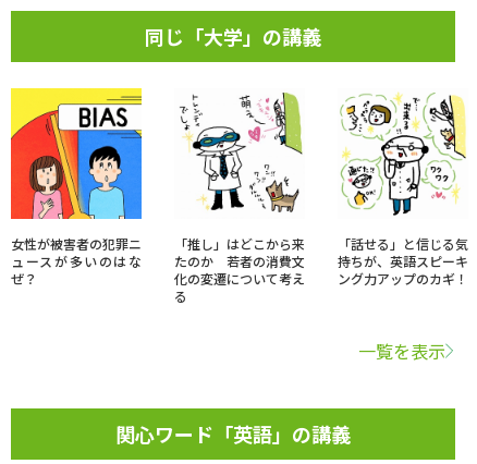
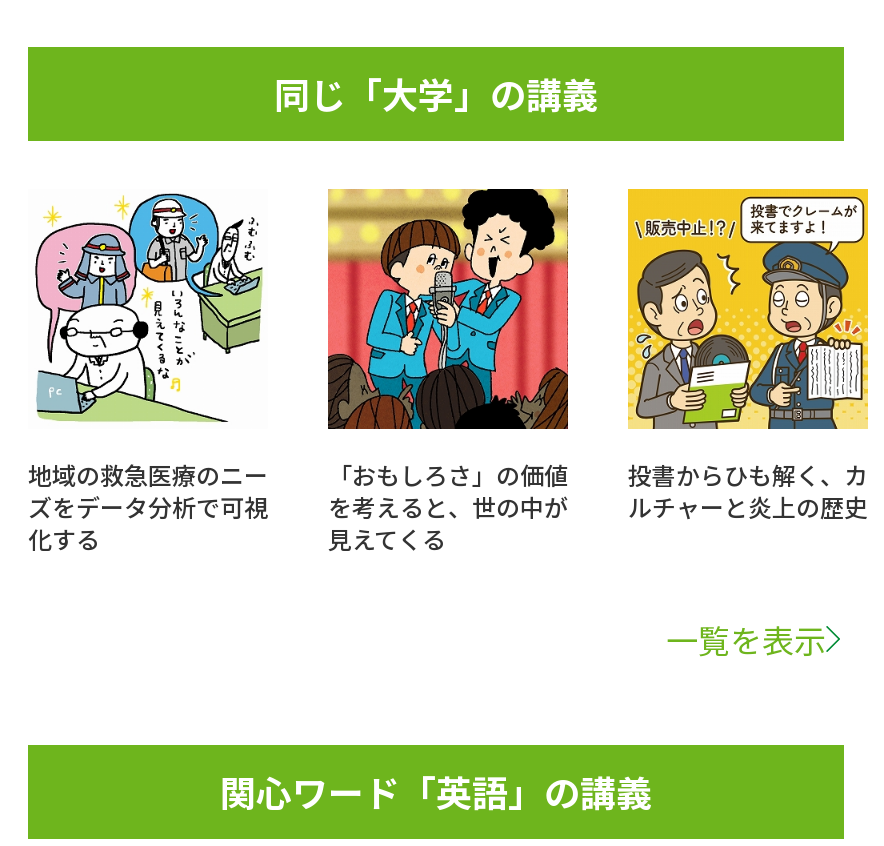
- [image]
- 女性が被害者の犯罪ニ
- ュースが多いのはな
- ぜ？
+ [image]
+ 地域の救急医療のニー
+ ズをデータ分析で可視
+ 化する

- [image]
- 「推し」はどこから来
- たのか 若者の消費文
- 化の変遷について考え
- る
+ [image]
+ 「おもしろさ」の価値
+ を考えると、世の中が
+ 見えてくる

- [image]
- 「話せる」と信じる気
- 持ちが、英語スピーキ
- ング力アップのカギ！
+ [image]
+ 投書からひも解く、カ
+ ルチャーと炎上の歴史
